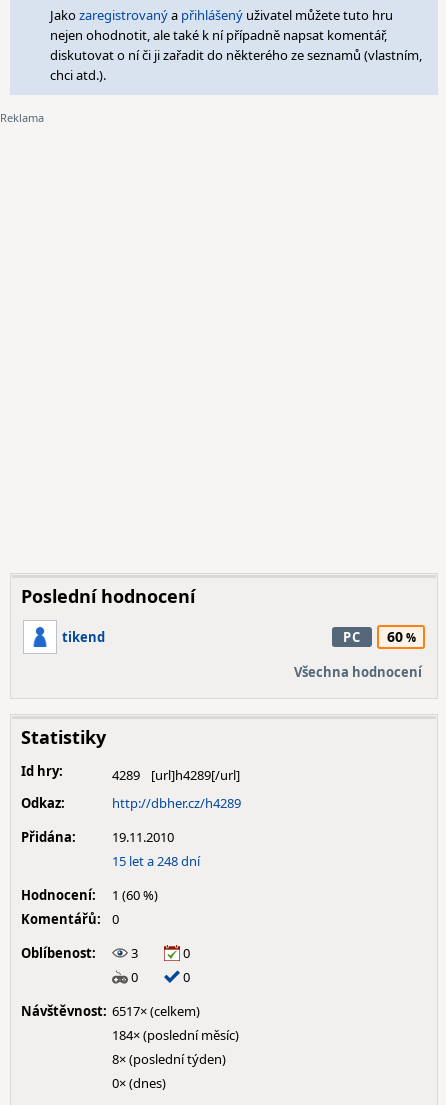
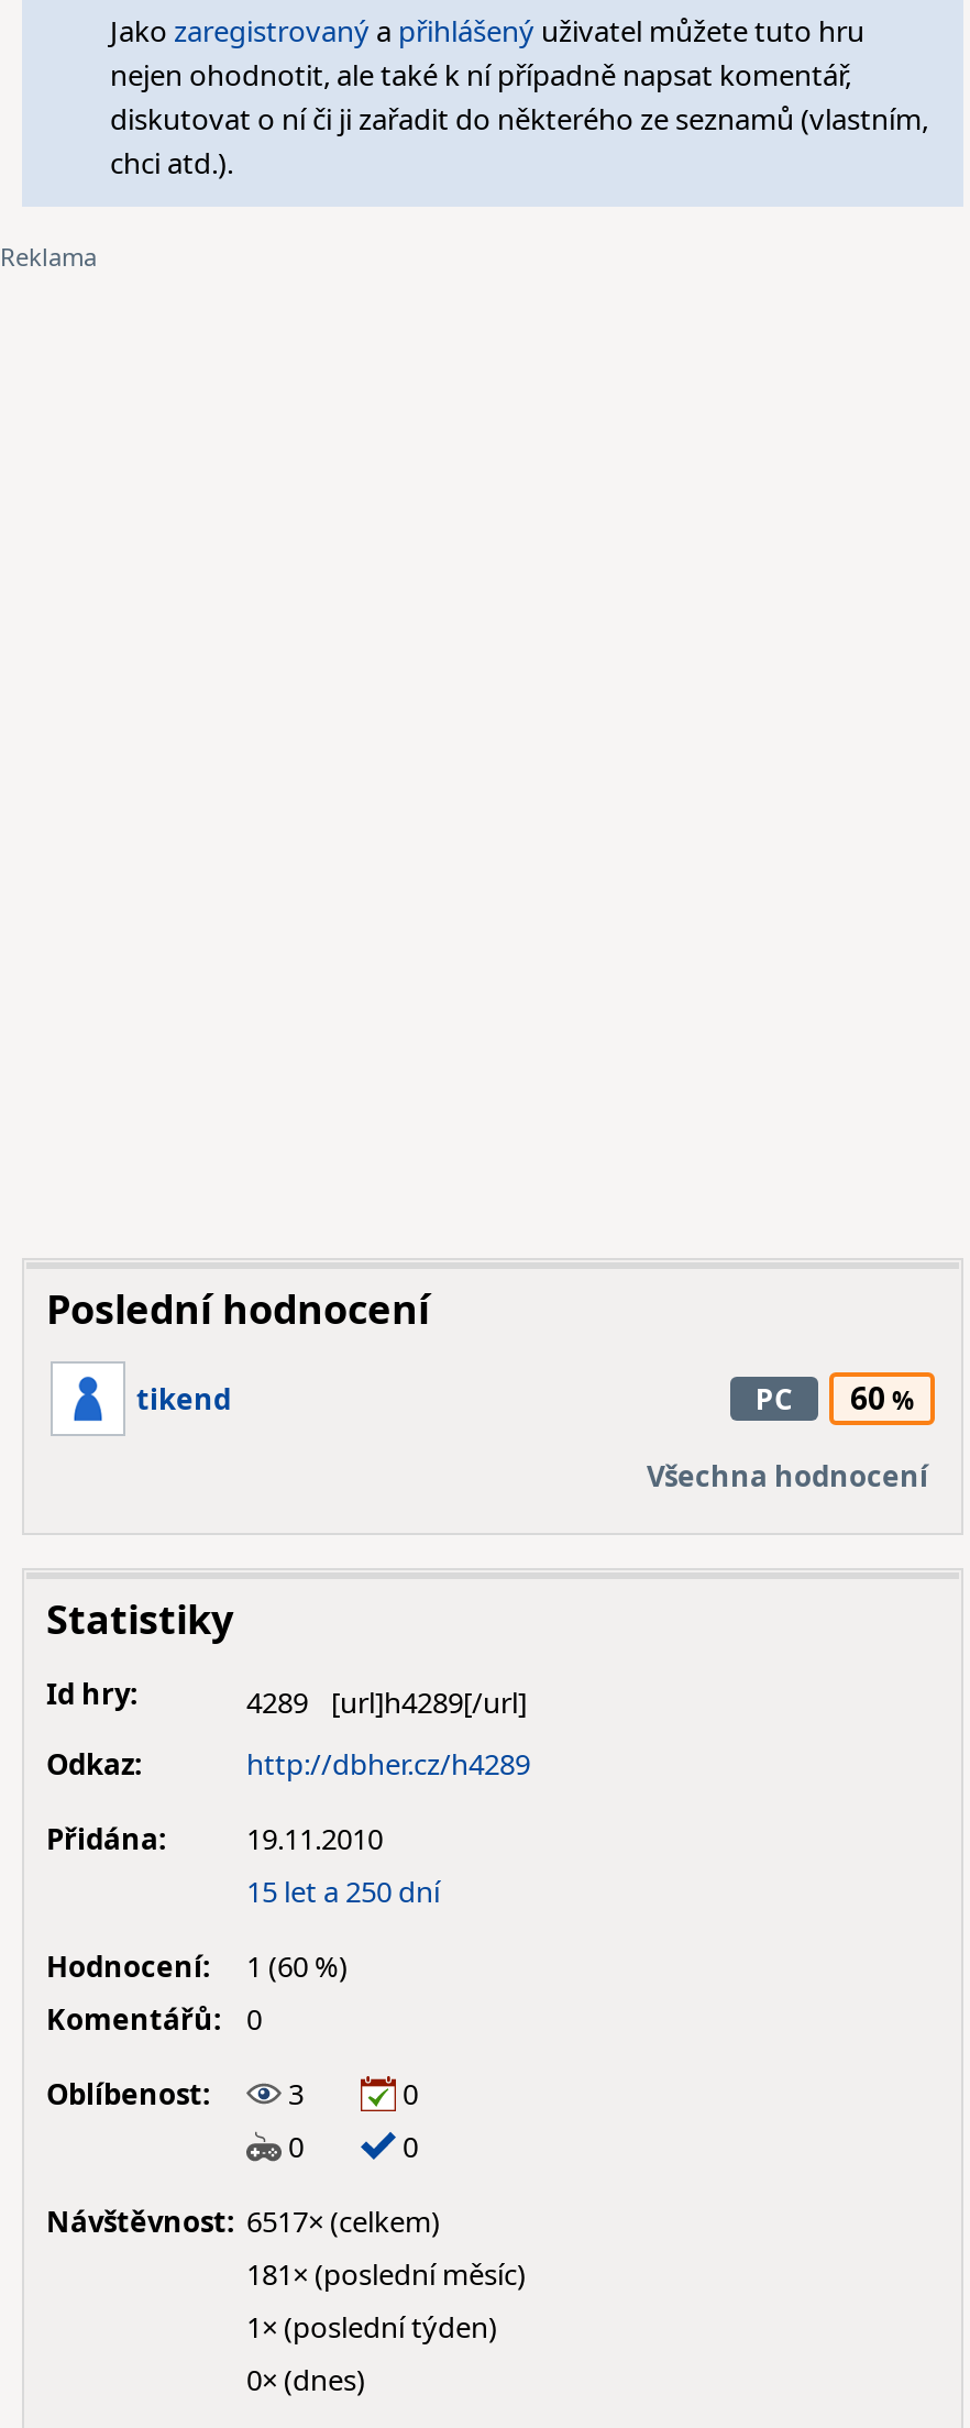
- 15 let a 248 dní
+ 15 let a 250 dní

- 184× (poslední měsíc)
+ 181× (poslední měsíc)

- 8× (poslední týden)
+ 1× (poslední týden)
